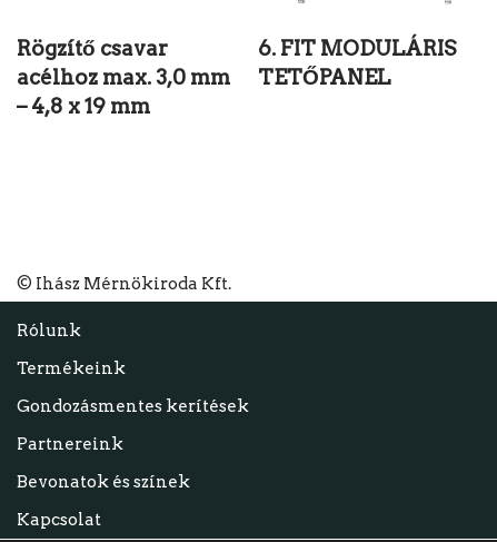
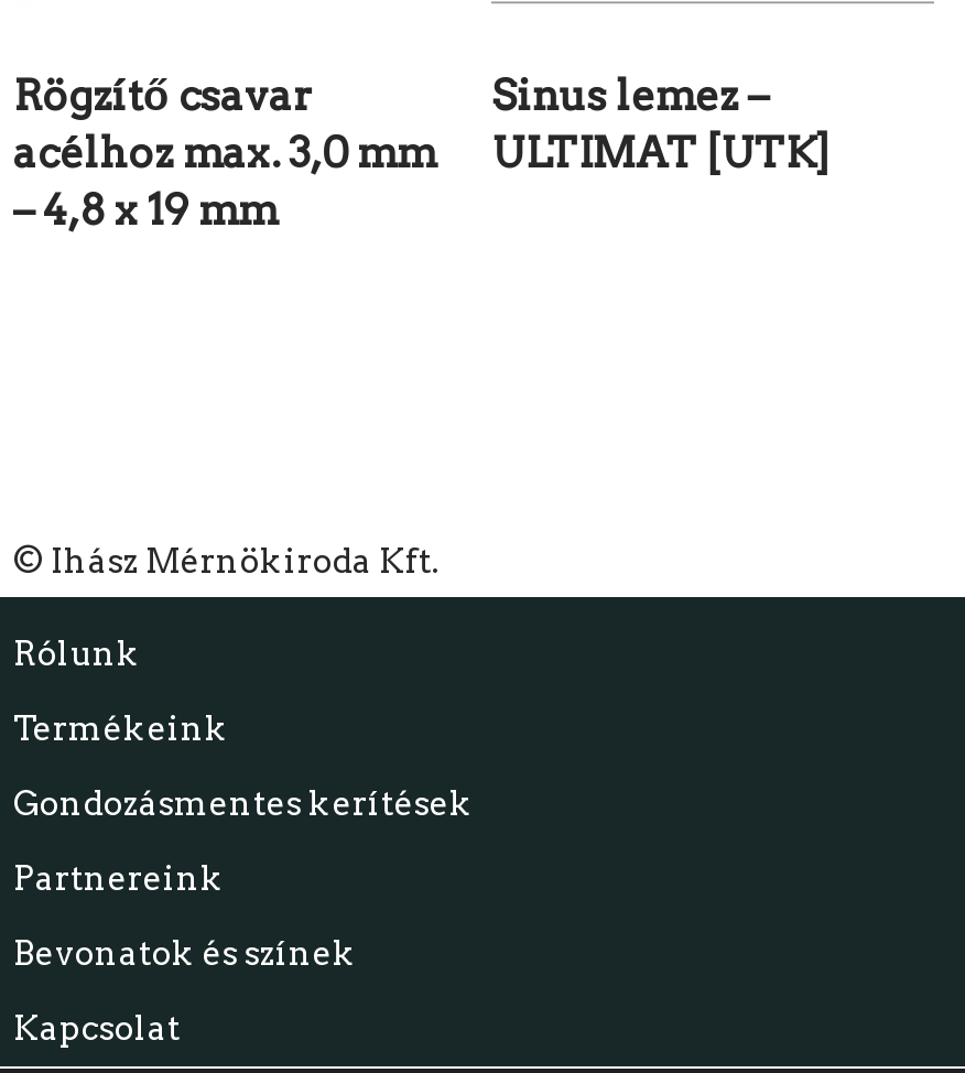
- 6. FIT MODULÁRIS
- TETŐPANEL
+ Sinus lemez –
+ ULTIMAT [UTK]
